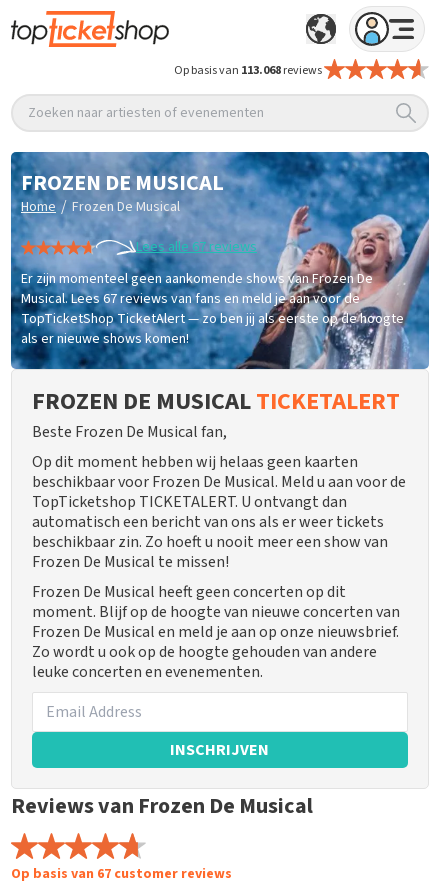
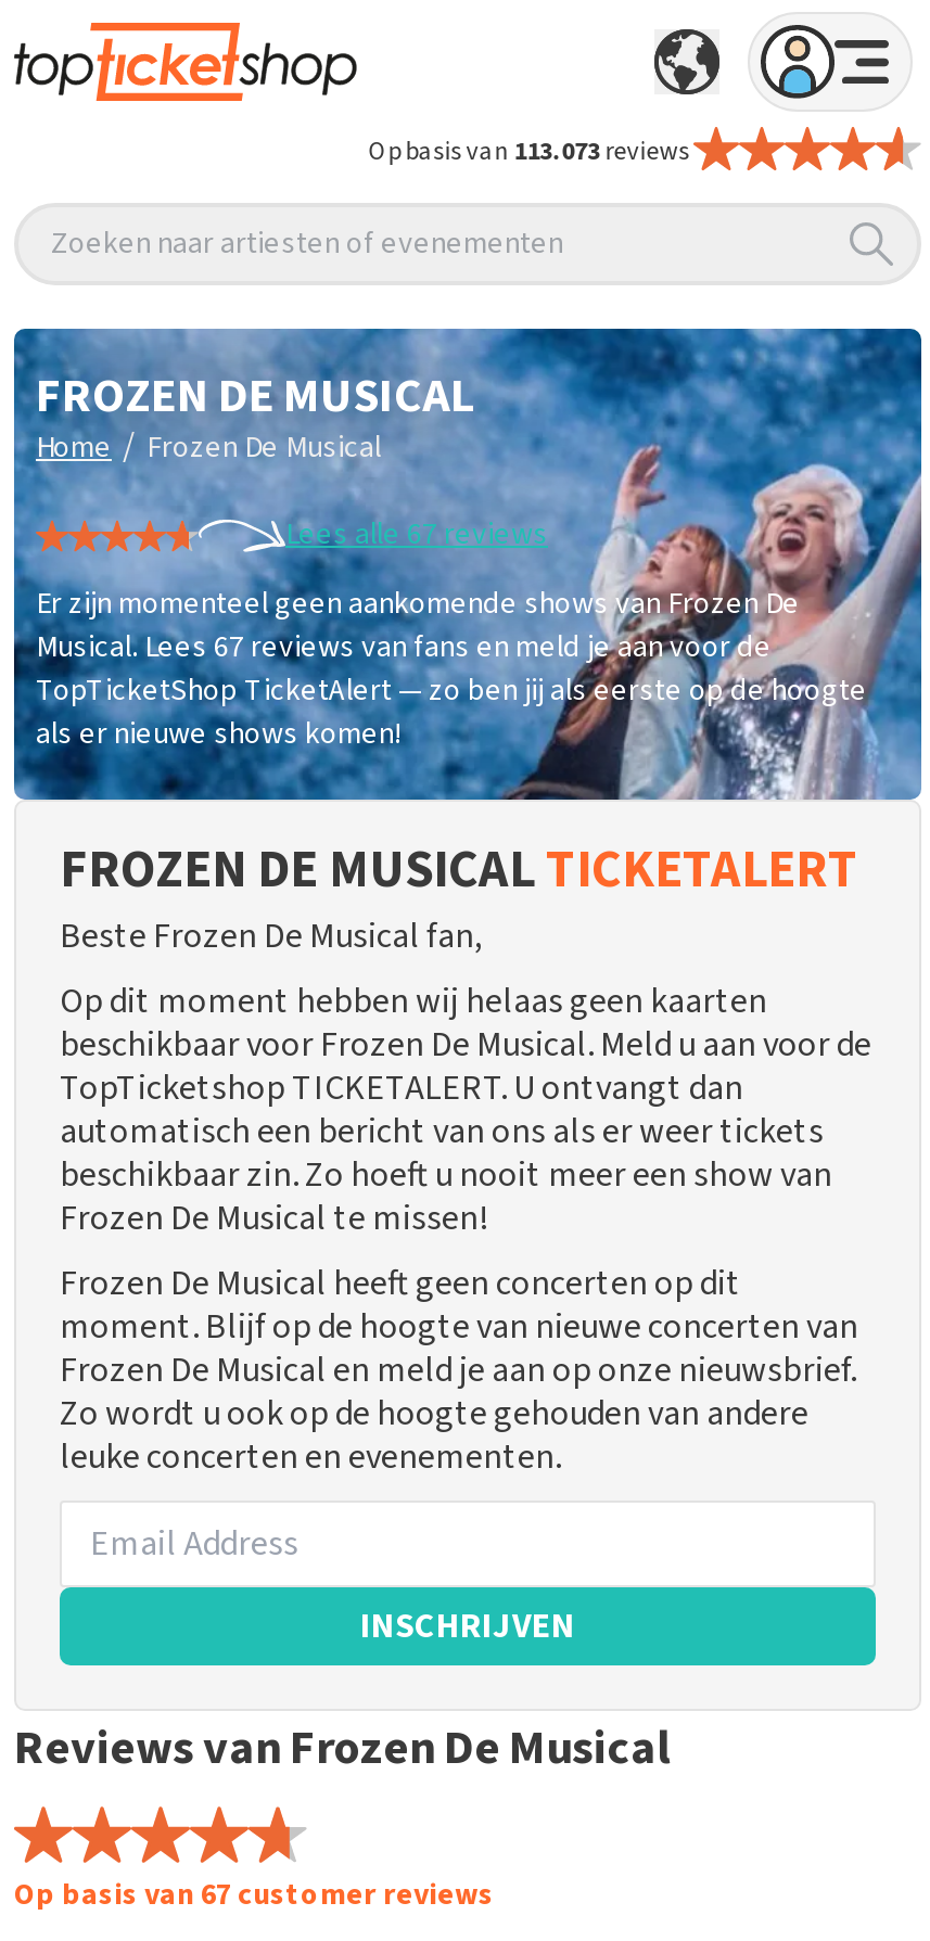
- Op basis van 113.068 reviews
+ Op basis van 113.073 reviews
